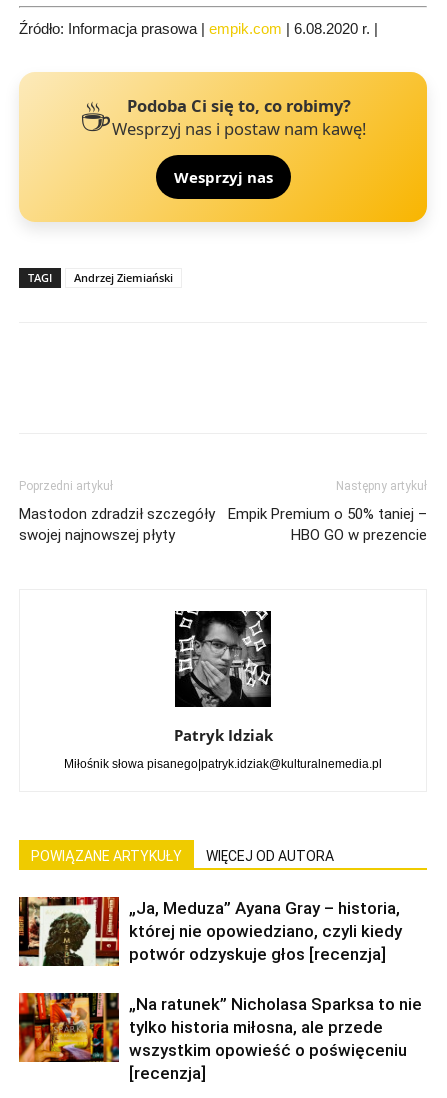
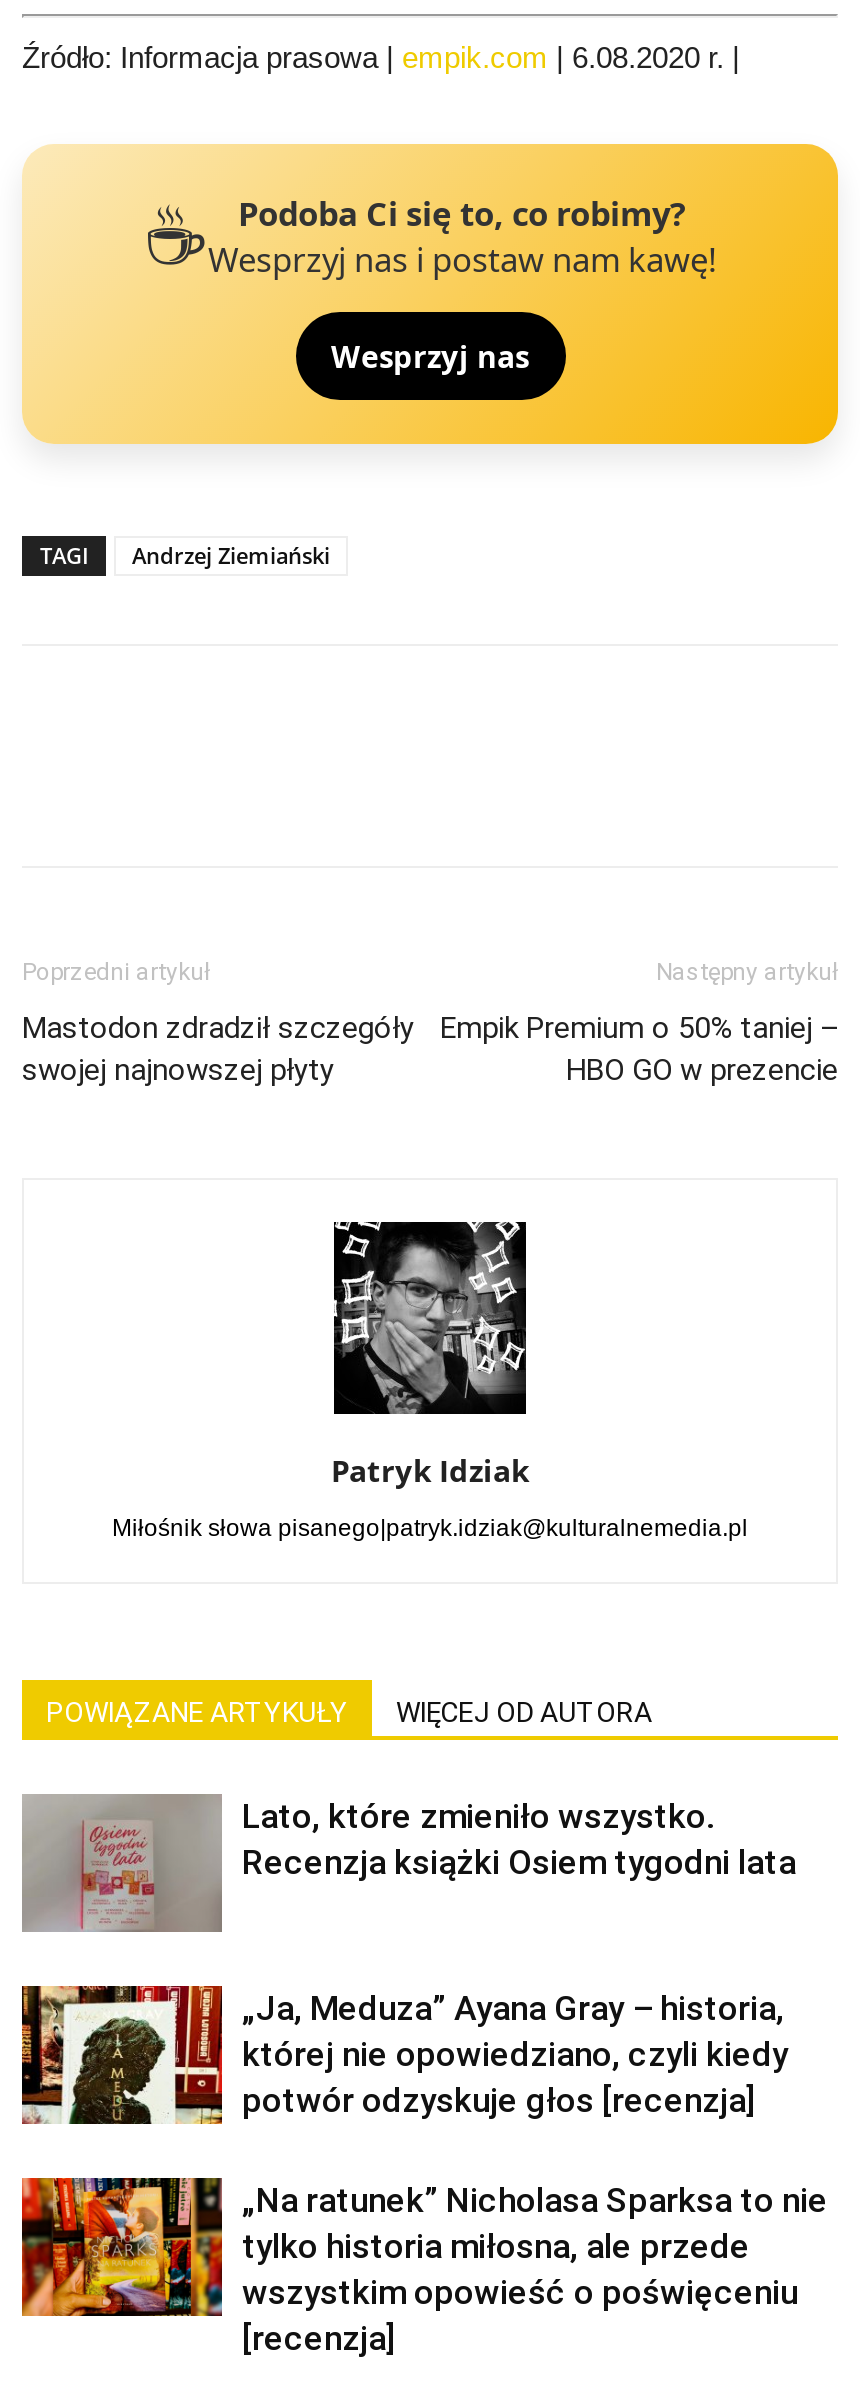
+ [image]
+ Lato, które zmieniło wszystko.
+ Recenzja książki Osiem tygodni lata
